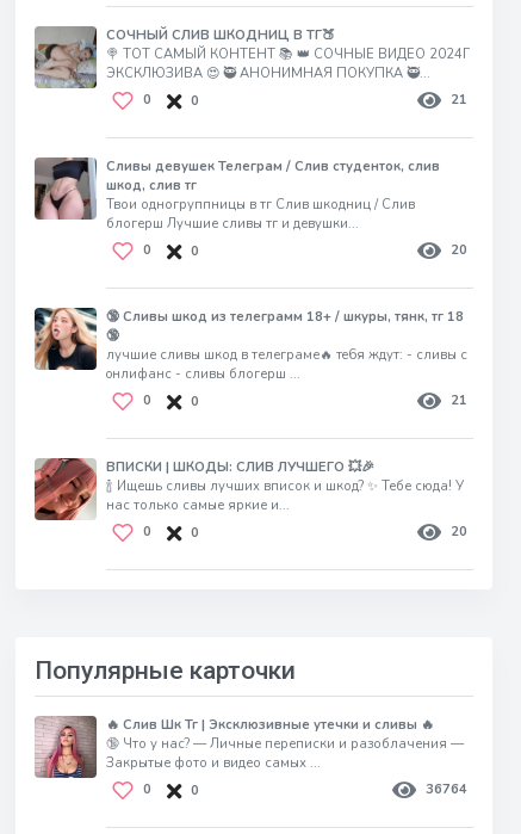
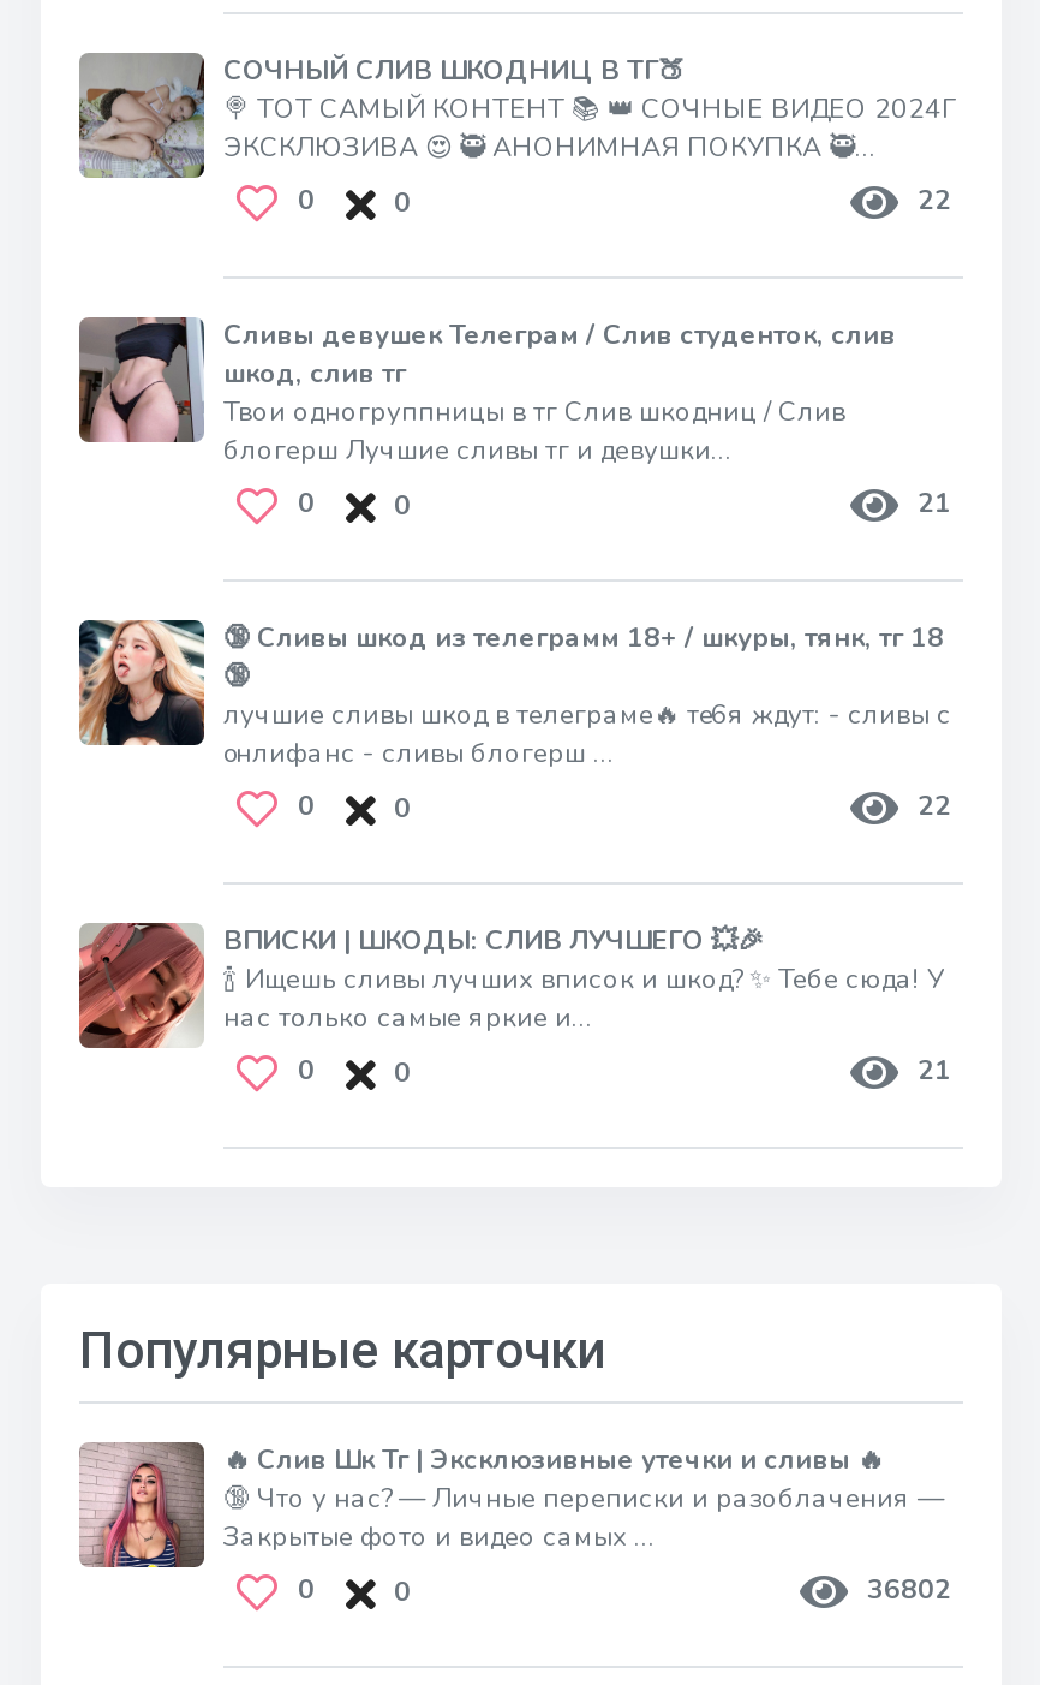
- 21
+ 22

- 20
+ 21

- 21
+ 22

- 20
+ 21

- 36764
+ 36802
